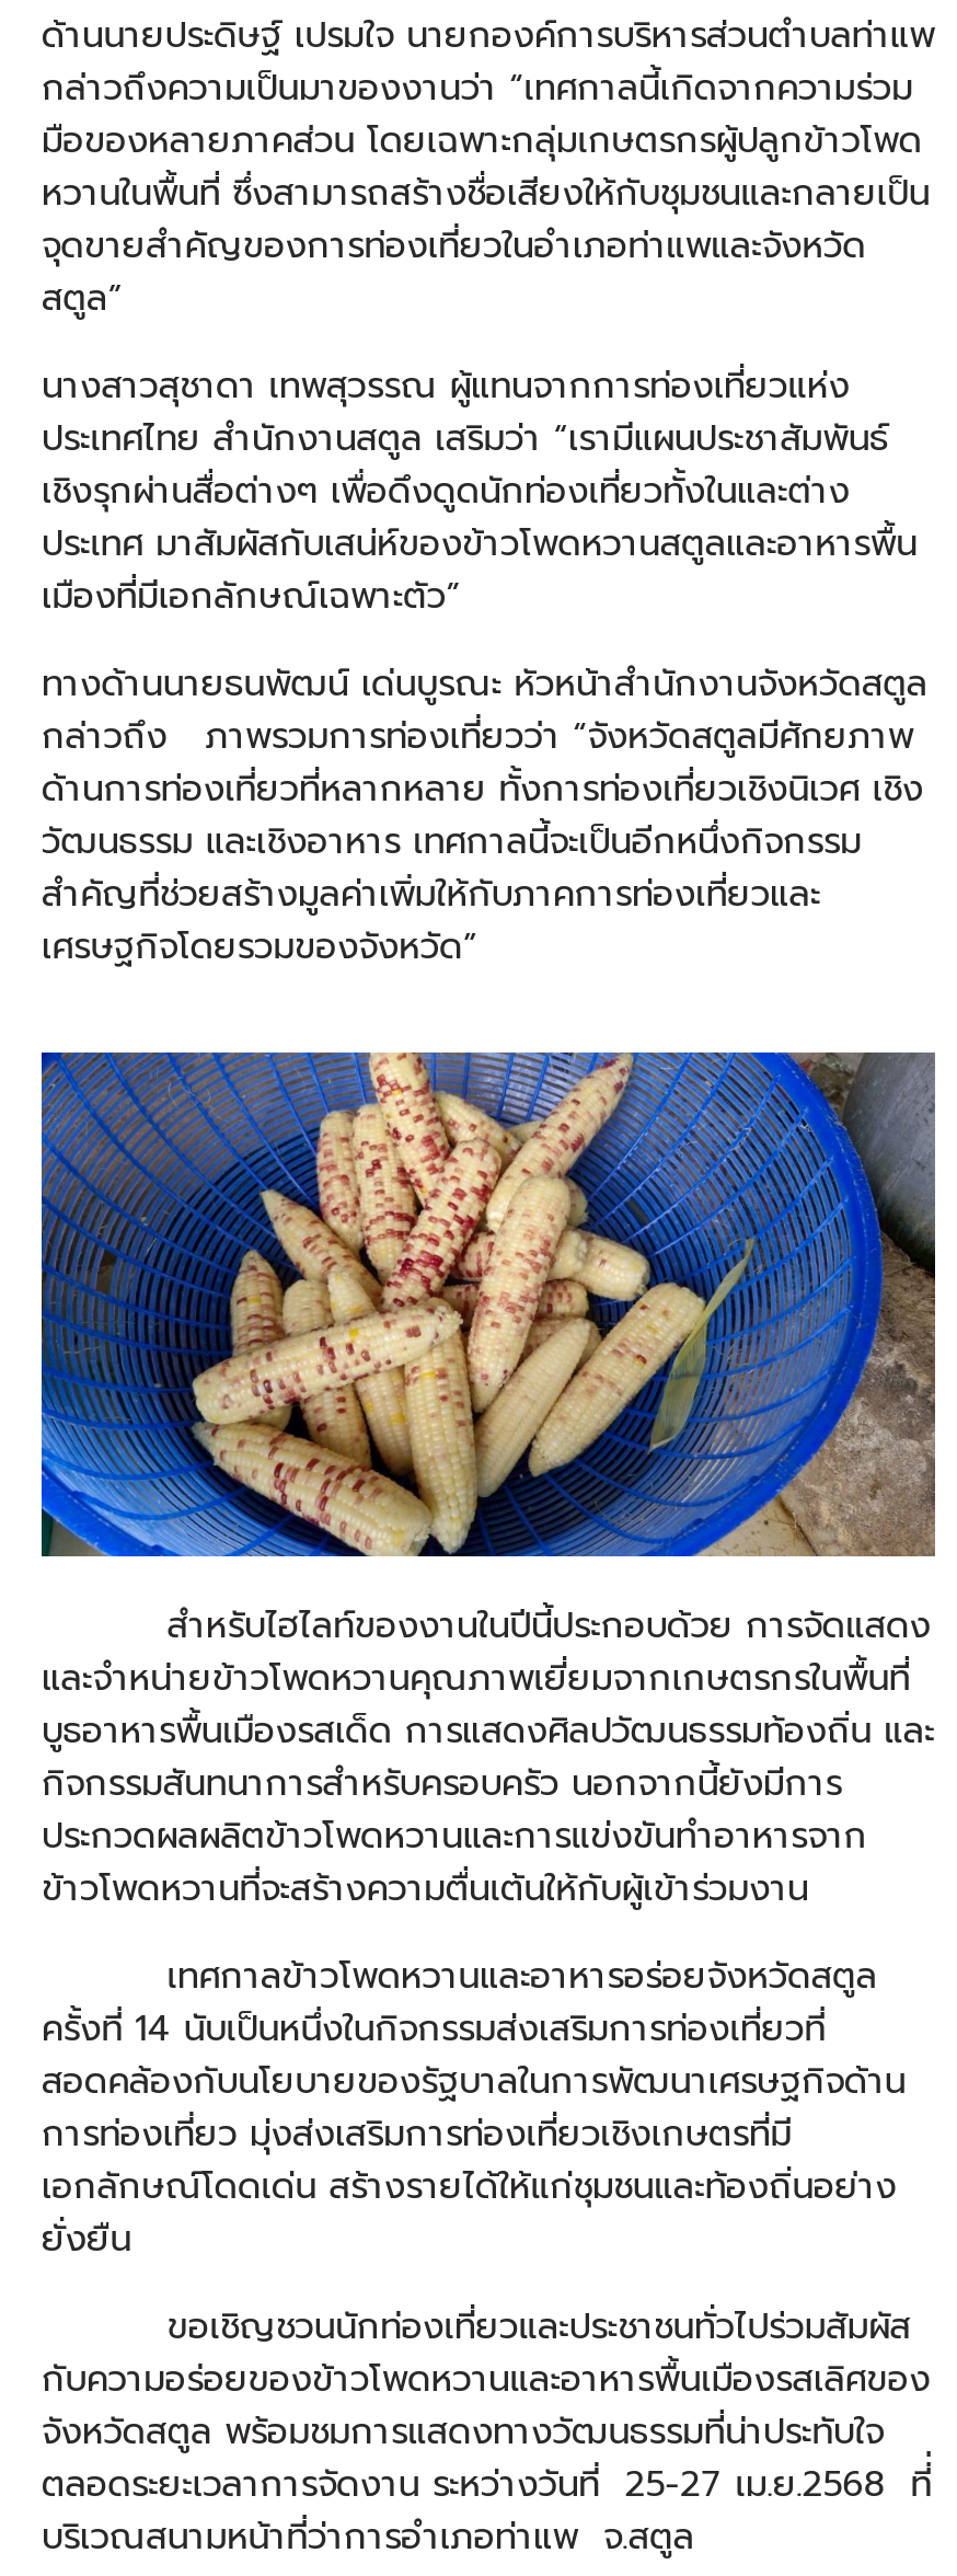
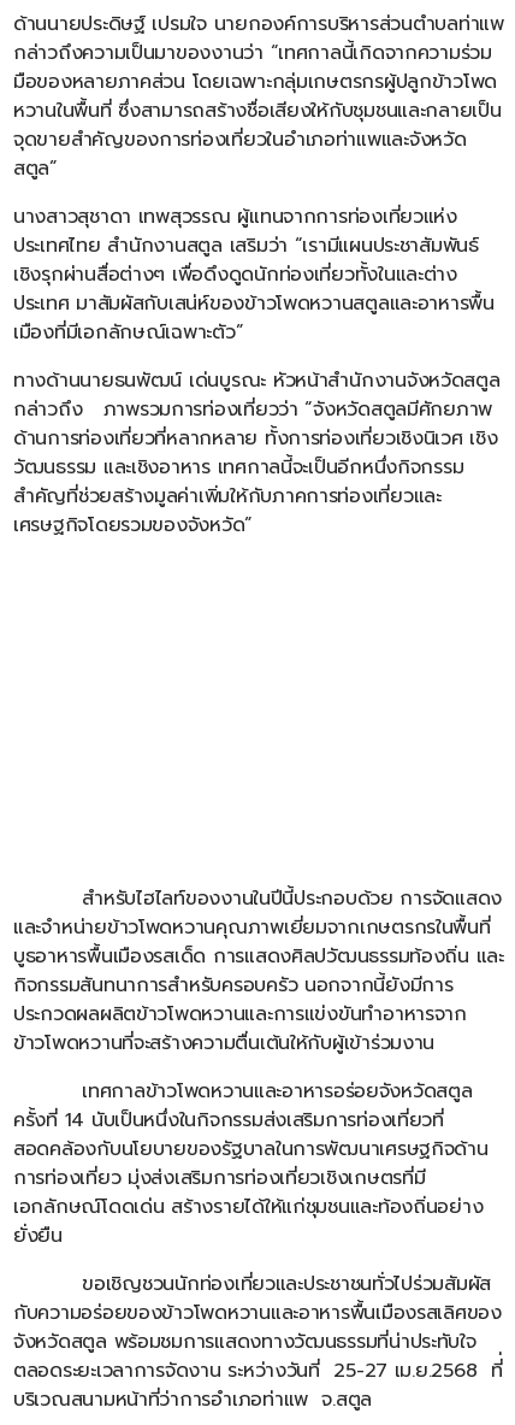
- [image]
